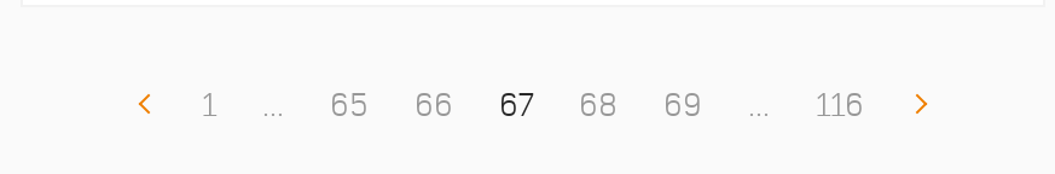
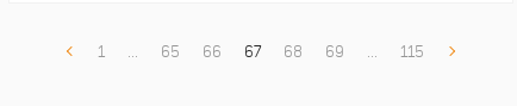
- 116
+ 115
